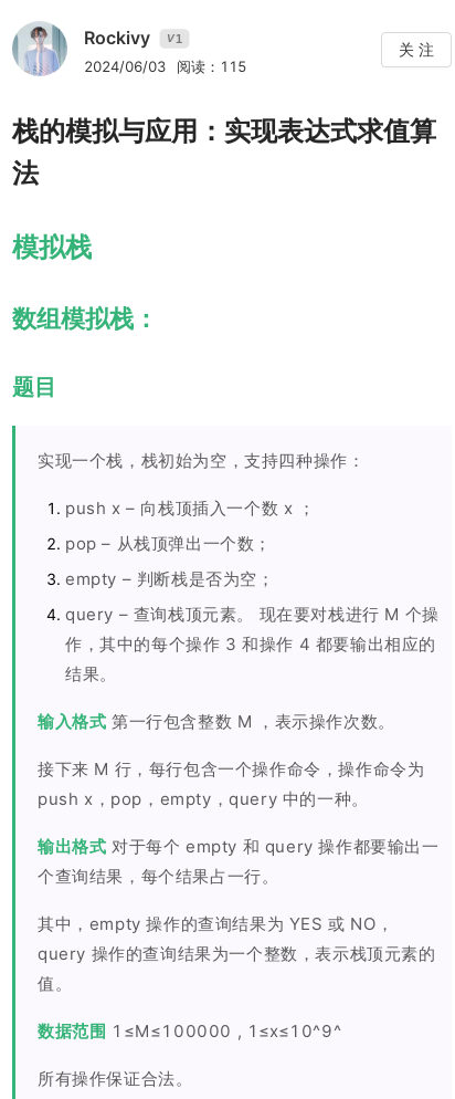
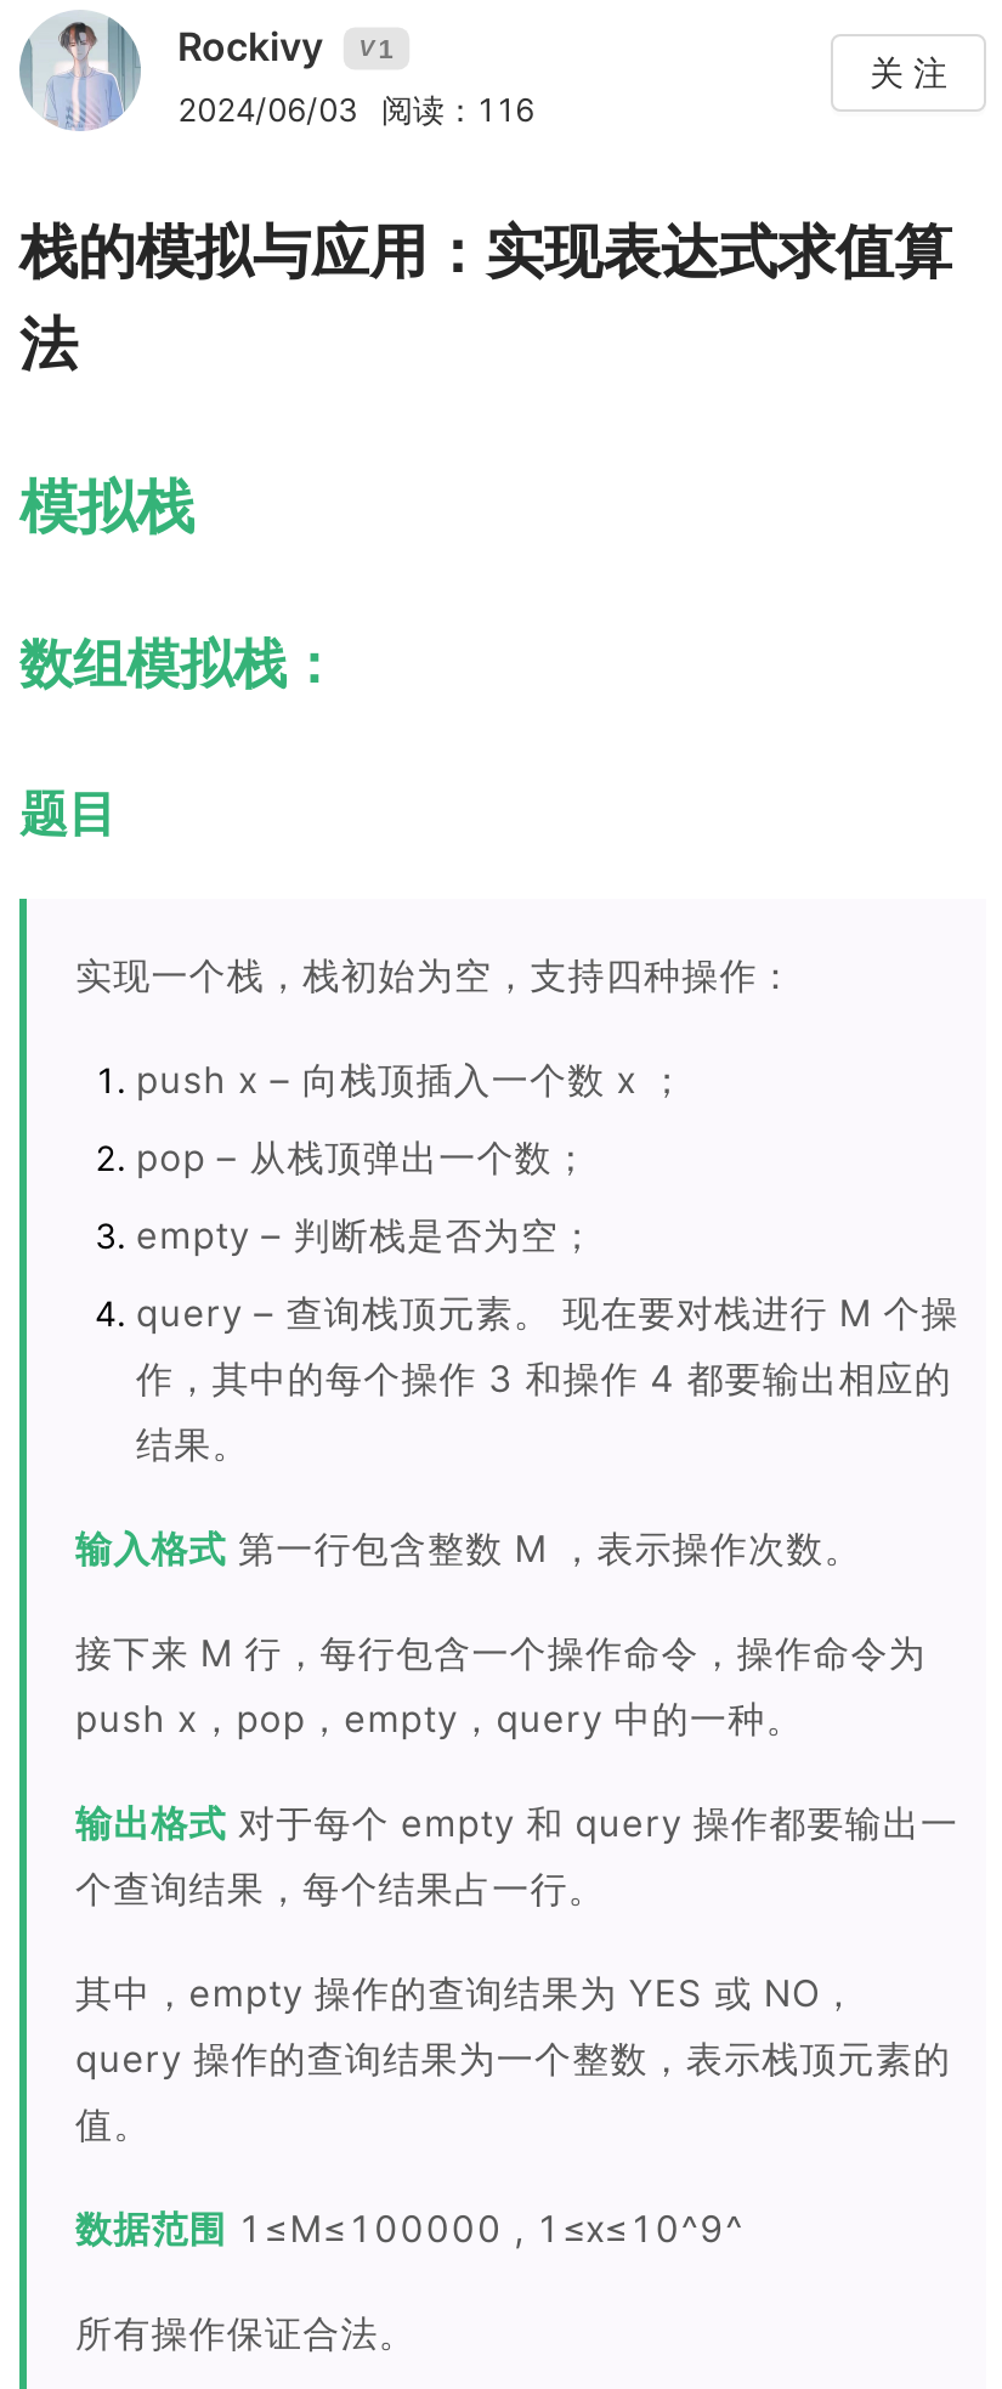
- 2024/06/03 阅读：115
+ 2024/06/03 阅读：116
